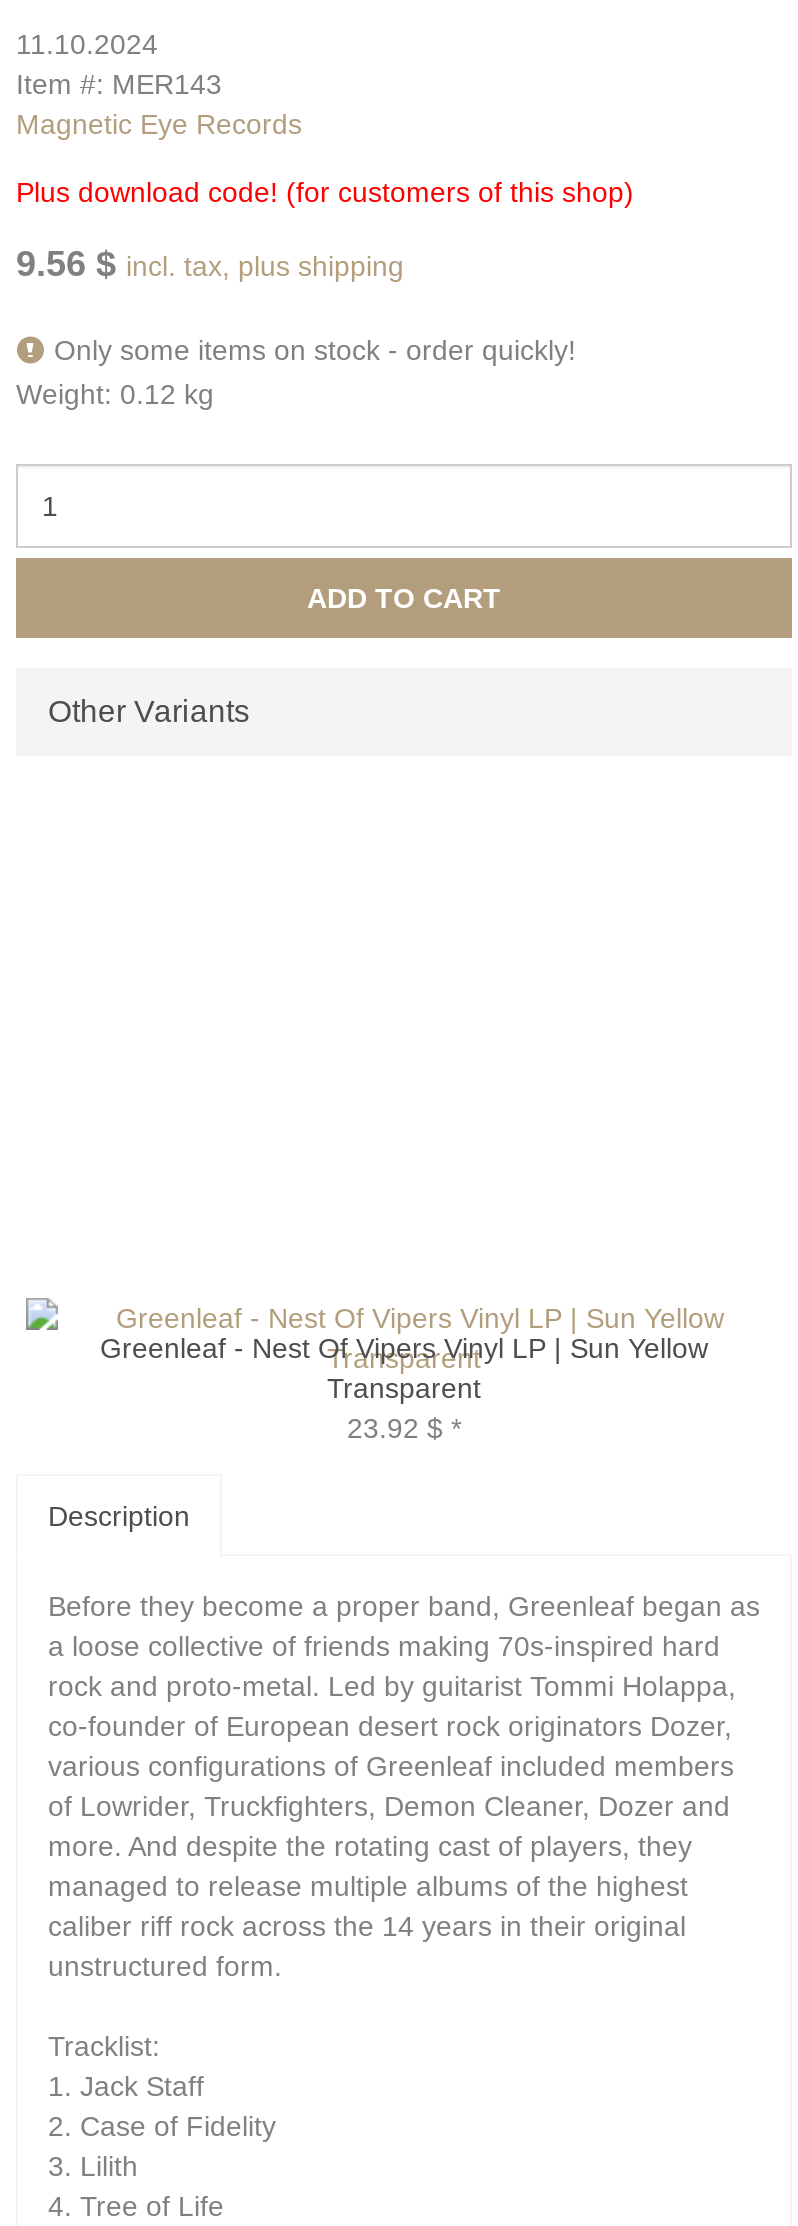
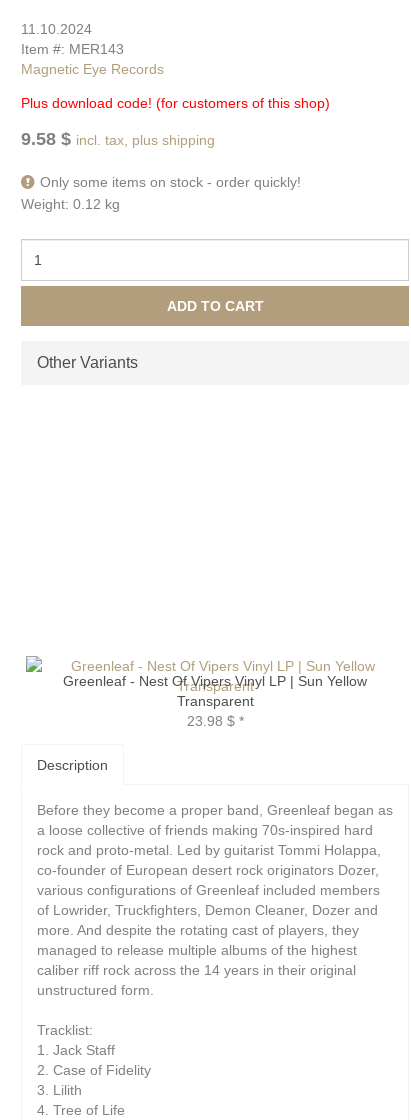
- 9.56 $ incl. tax, plus shipping
+ 9.58 $ incl. tax, plus shipping

- 23.92 $*
+ 23.98 $*
